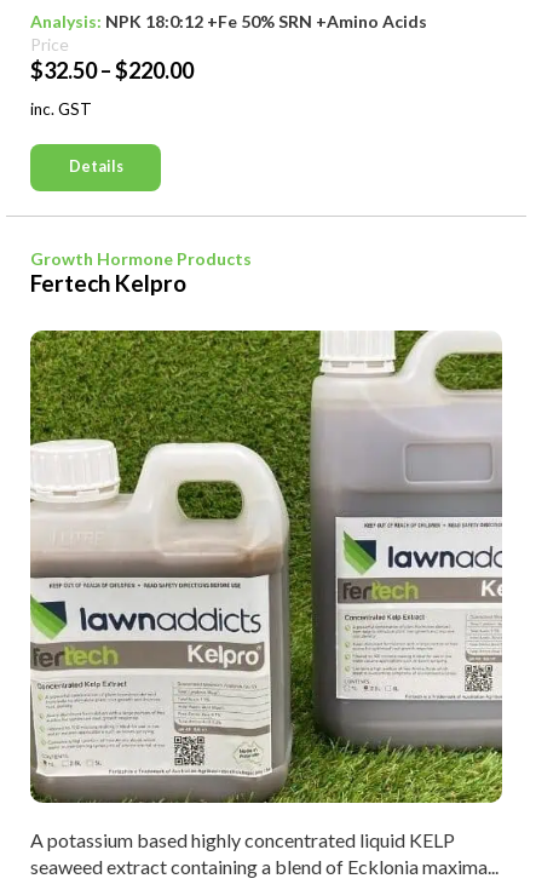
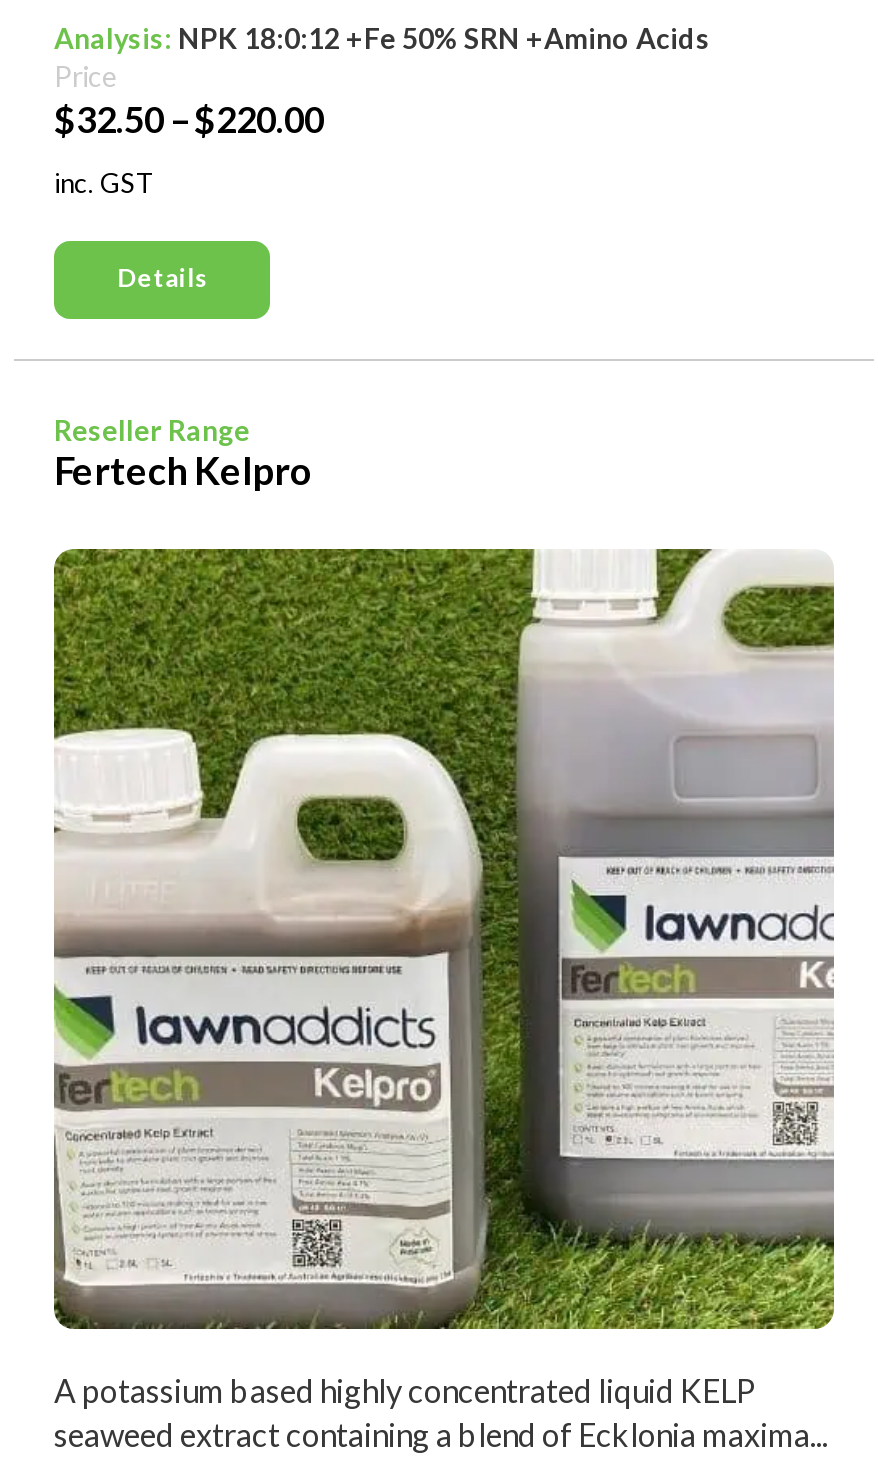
- Growth Hormone Products
+ Reseller Range
